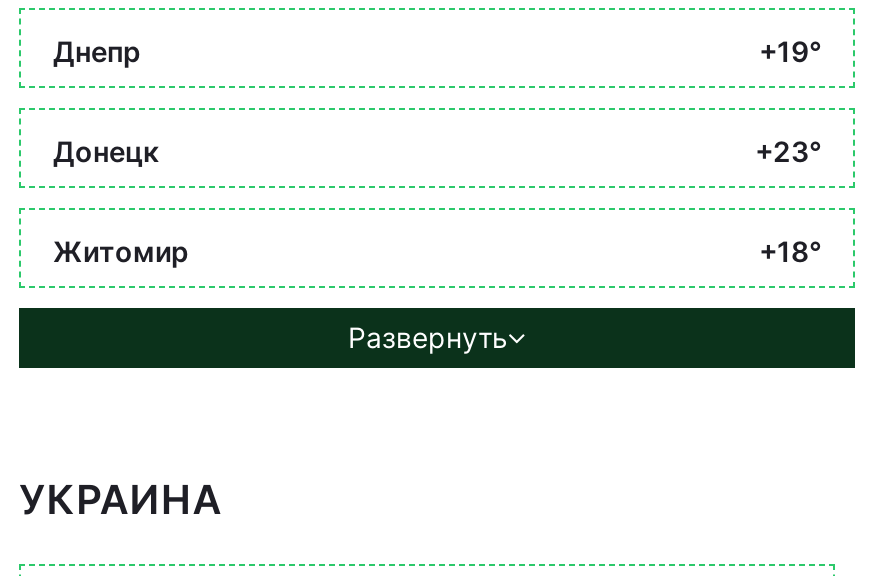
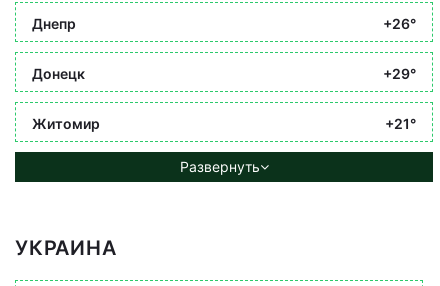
- +19°
+ +26°

- +23°
+ +29°

- +18°
+ +21°
